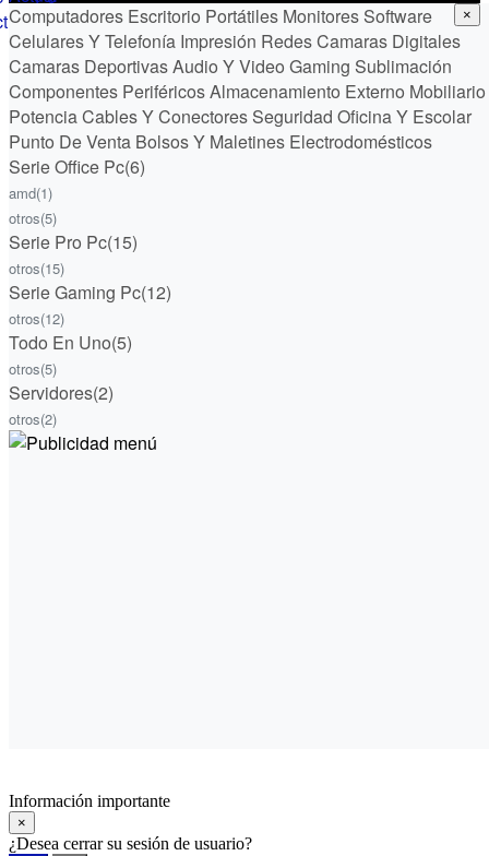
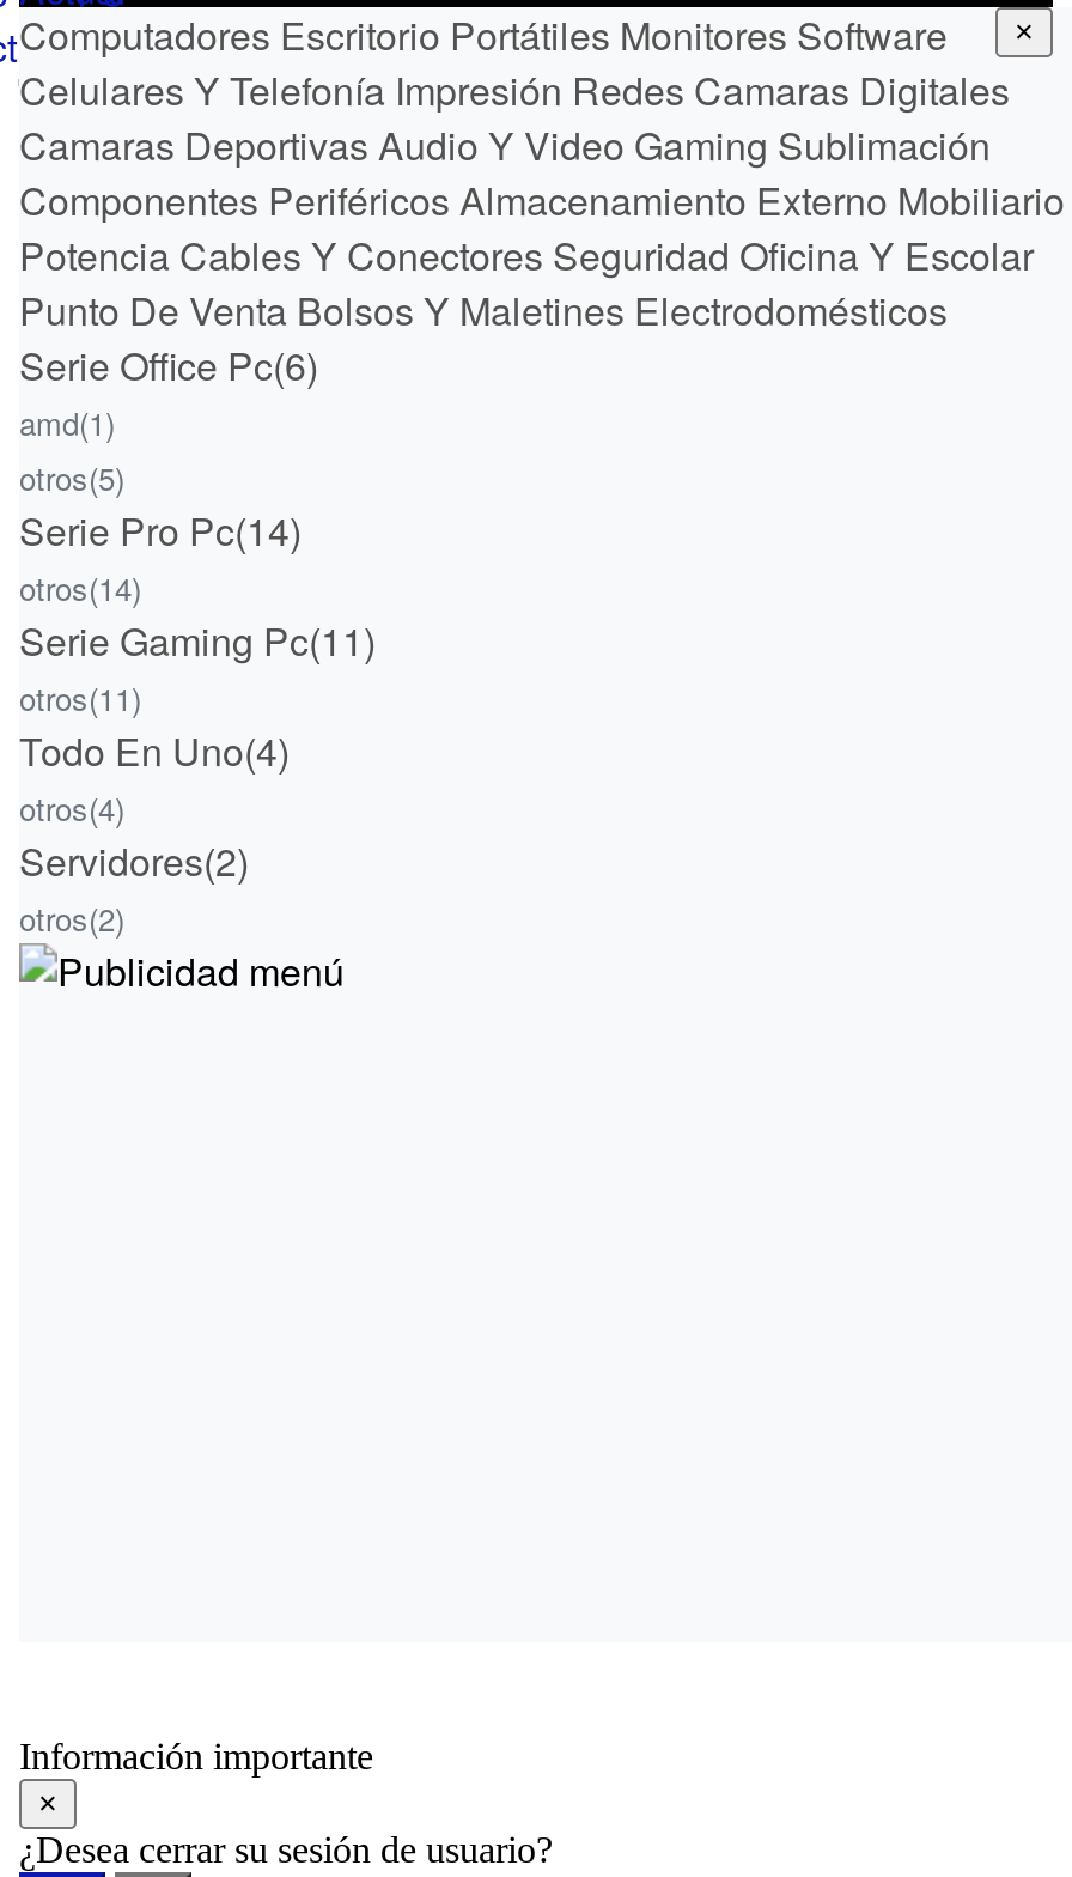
- Serie Pro Pc(15)
+ Serie Pro Pc(14)

- otros(15)
+ otros(14)

- Serie Gaming Pc(12)
+ Serie Gaming Pc(11)

- otros(12)
+ otros(11)

- Todo En Uno(5)
+ Todo En Uno(4)

- otros(5)
+ otros(4)
